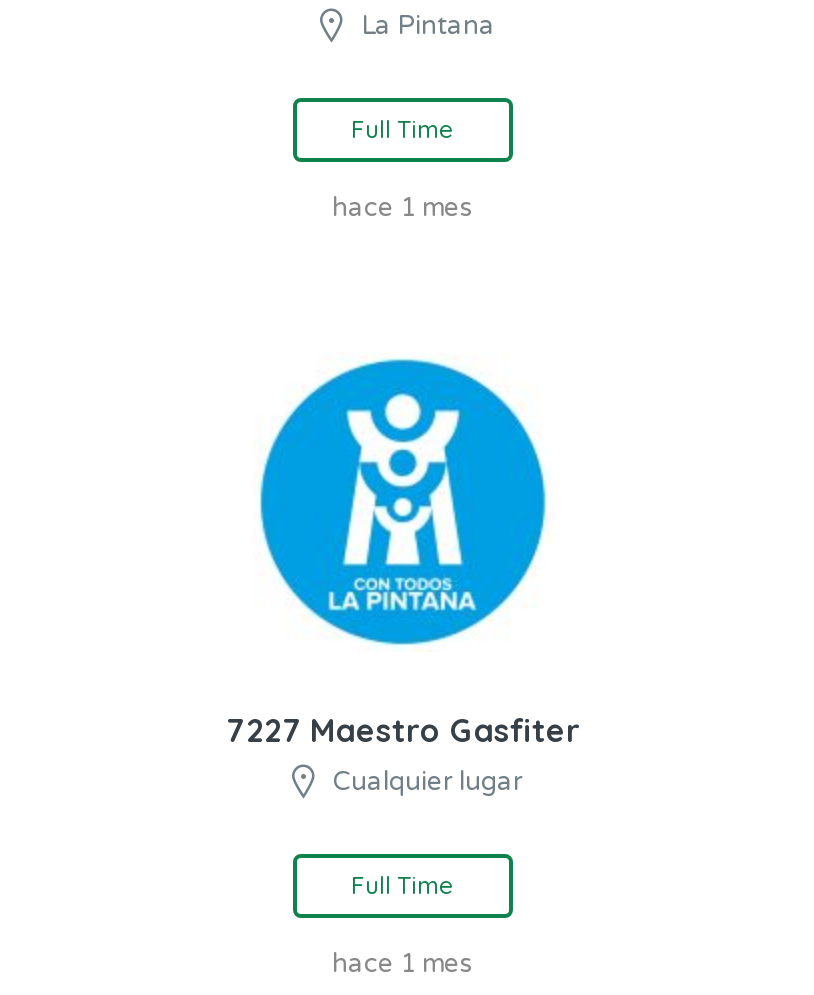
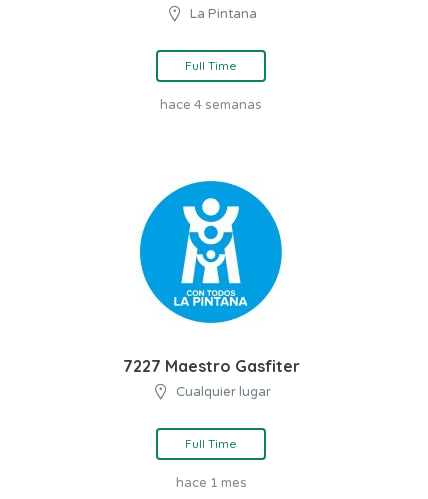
- hace 1 mes
+ hace 4 semanas
